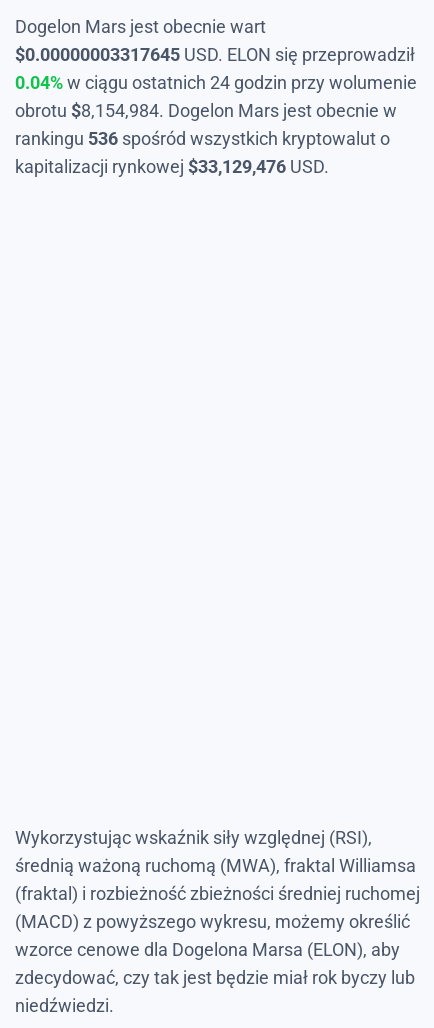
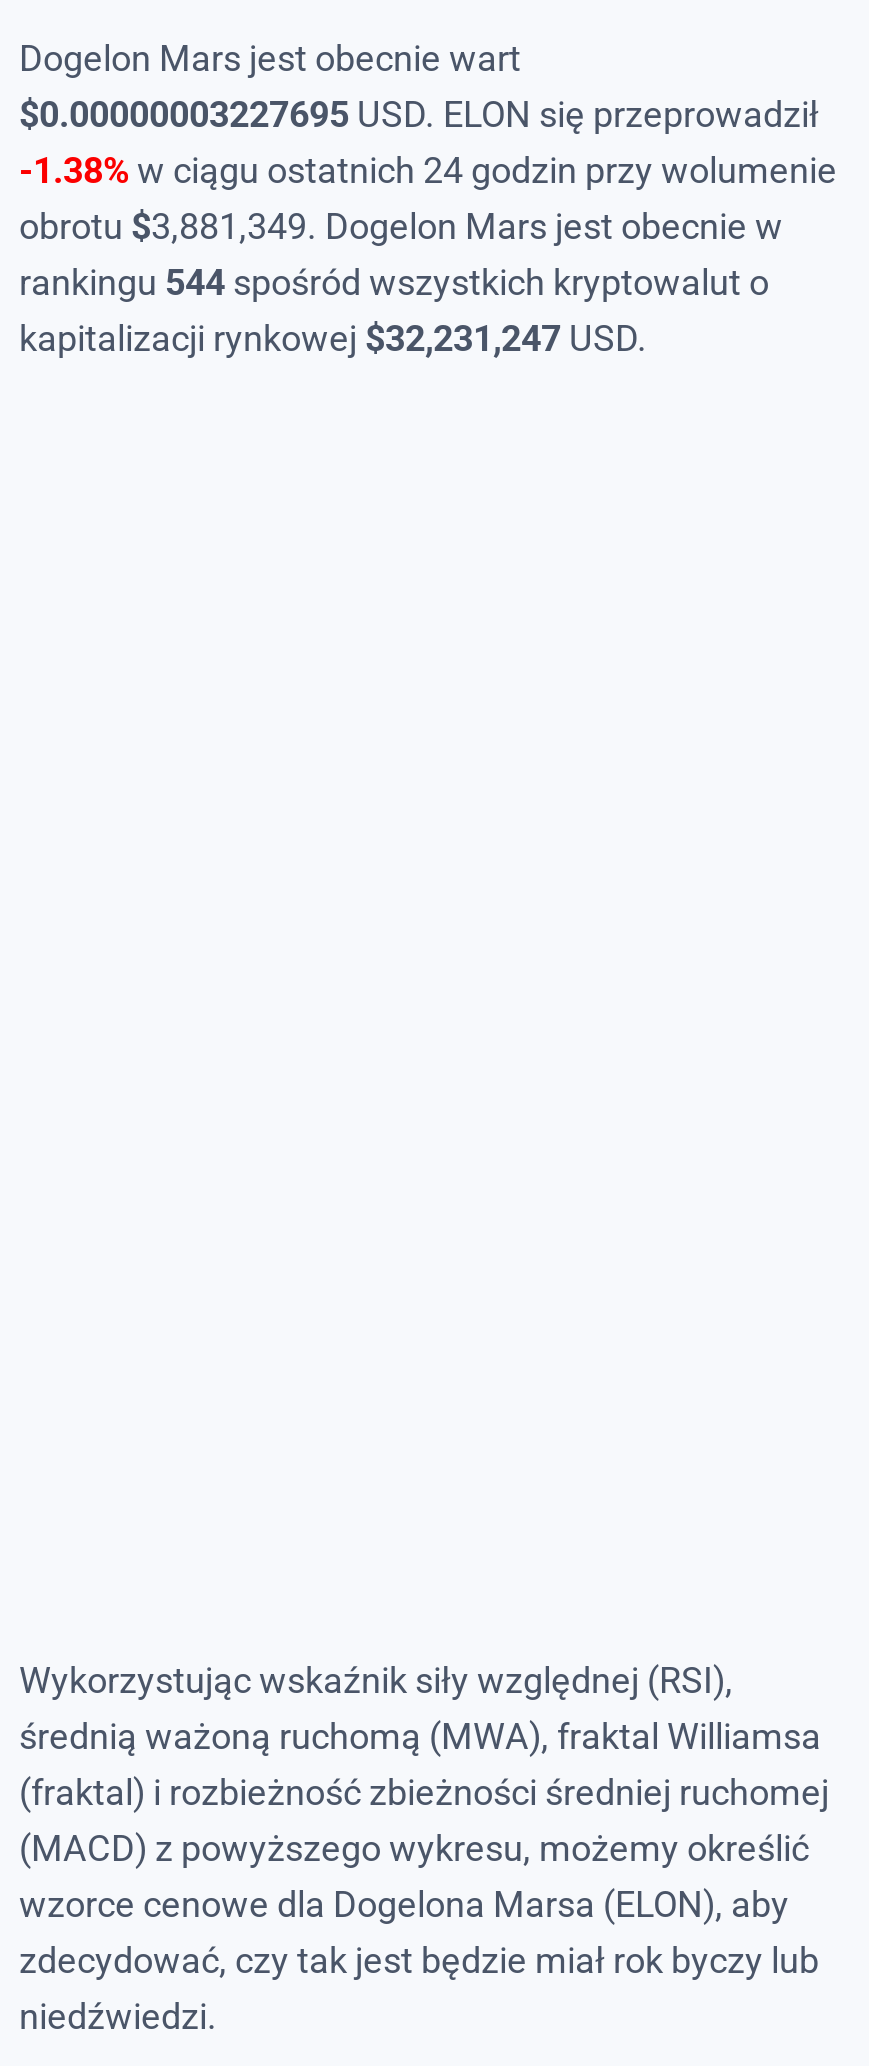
- $0.00000003317645 USD. ELON się przeprowadził
+ $0.00000003227695 USD. ELON się przeprowadził

- 0.04% w ciągu ostatnich 24 godzin przy wolumenie
+ -1.38% w ciągu ostatnich 24 godzin przy wolumenie

- obrotu $8,154,984. Dogelon Mars jest obecnie w
+ obrotu $3,881,349. Dogelon Mars jest obecnie w

- rankingu 536 spośród wszystkich kryptowalut o
+ rankingu 544 spośród wszystkich kryptowalut o

- kapitalizacji rynkowej $33,129,476 USD.
+ kapitalizacji rynkowej $32,231,247 USD.
